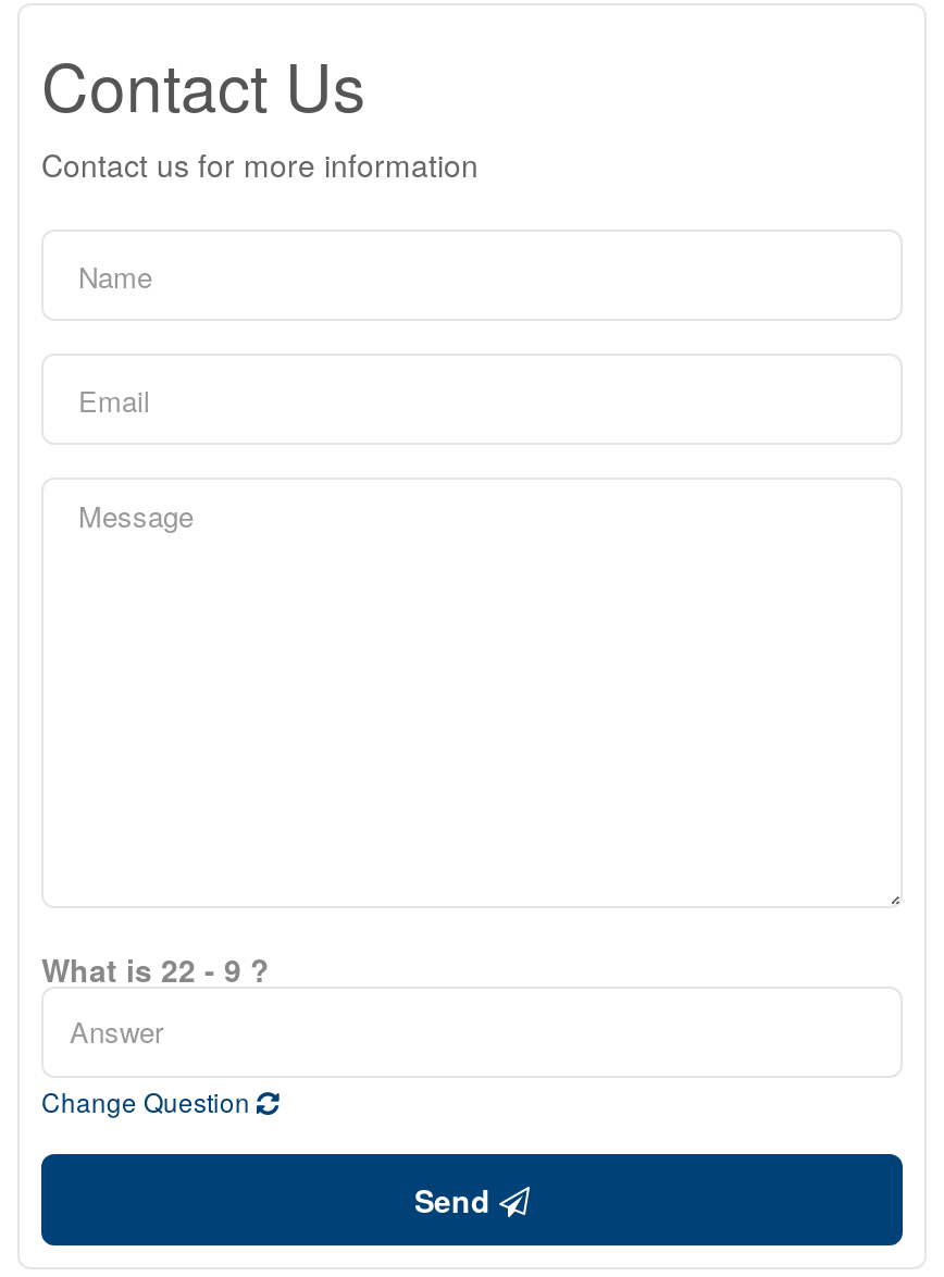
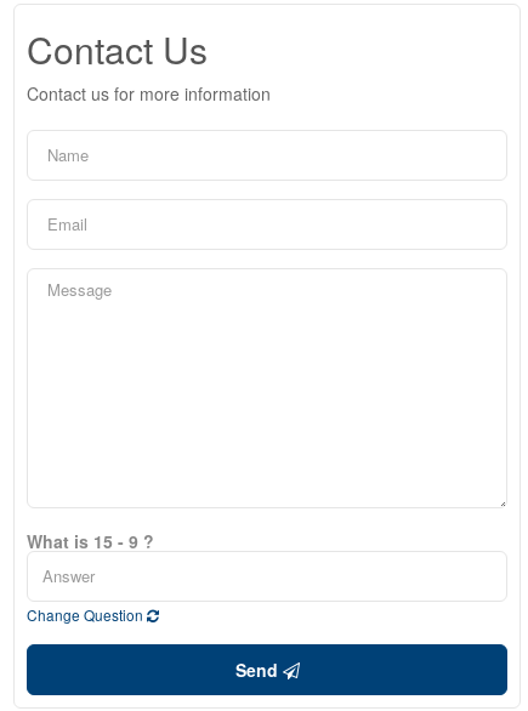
- What is 22 - 9 ?
+ What is 15 - 9 ?
